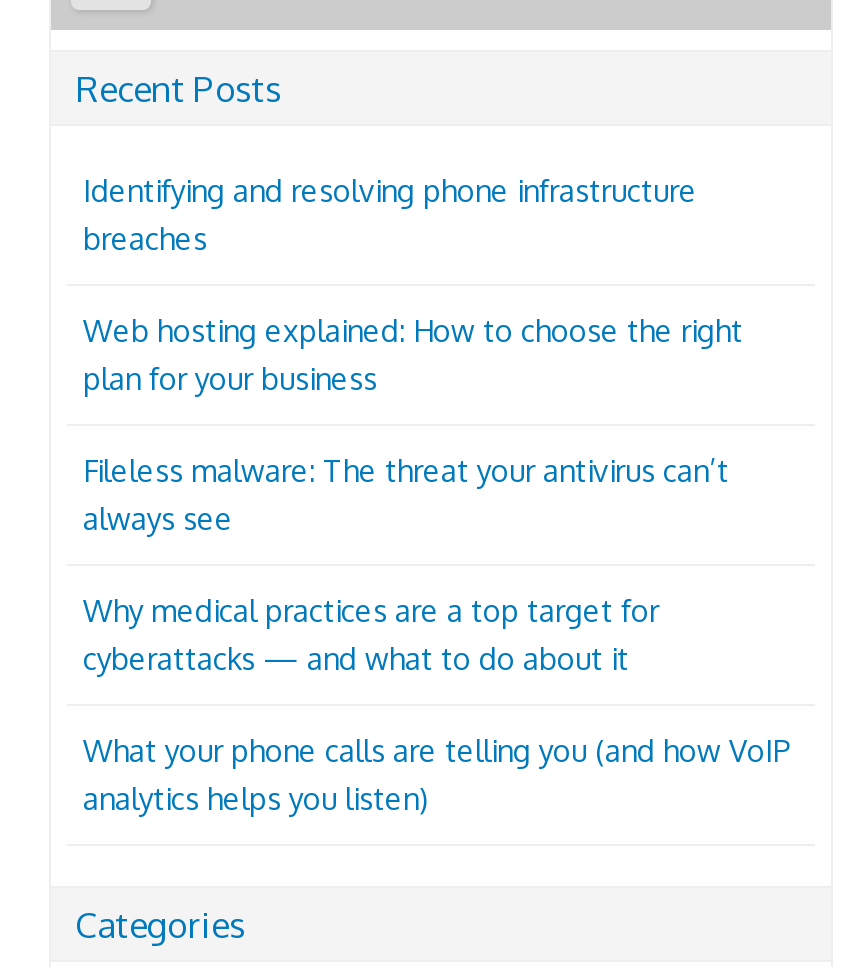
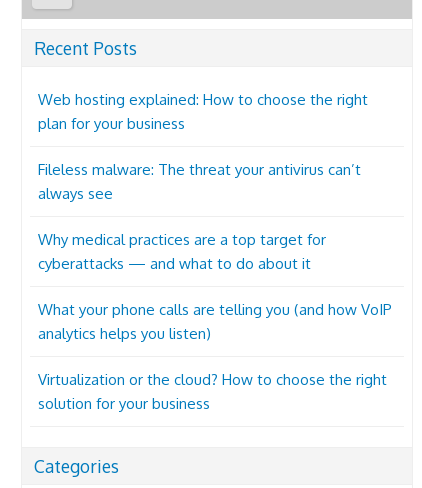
- Identifying and resolving phone infrastructure
- breaches

moved up: Web hosting explained: How to choose the right | plan for your business | Fileless malware: The threat your antivirus can’t | always see | Why medical practices are a top target for | cyberattacks — and what to do about it | What your phone calls are telling you (and how VoIP | analytics helps you listen)

+ Virtualization or the cloud? How to choose the right
+ solution for your business
